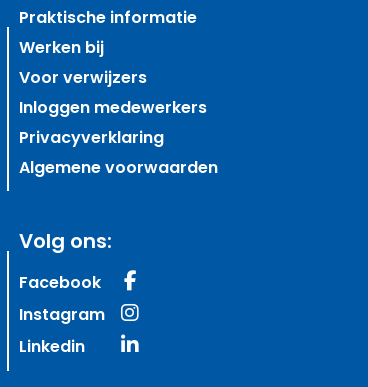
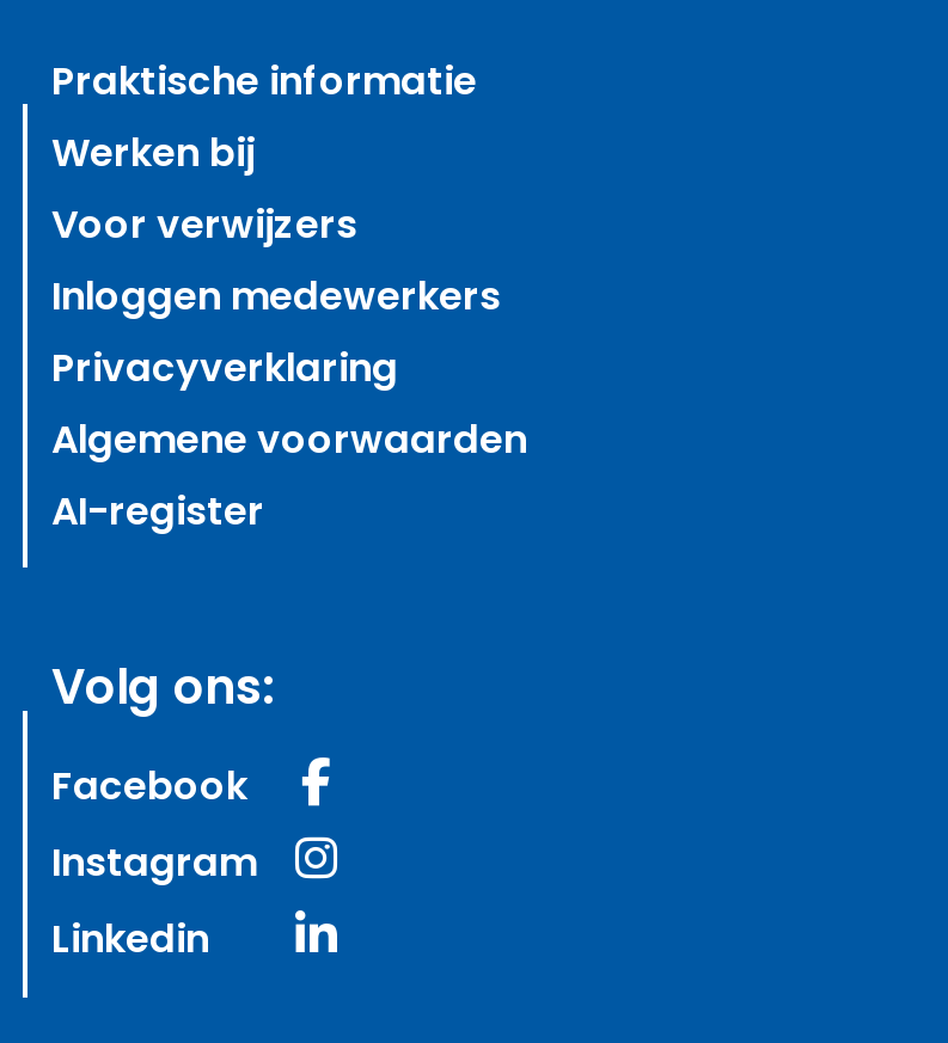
+ AI-register
